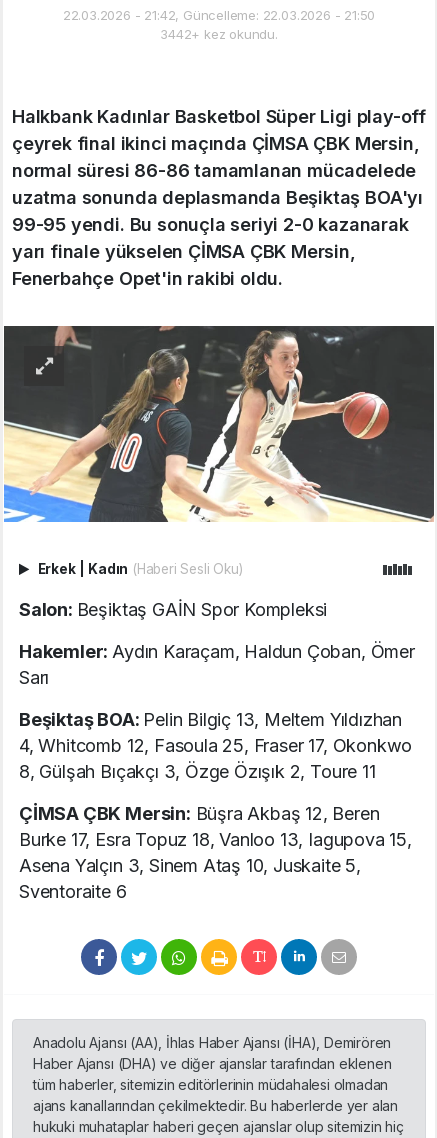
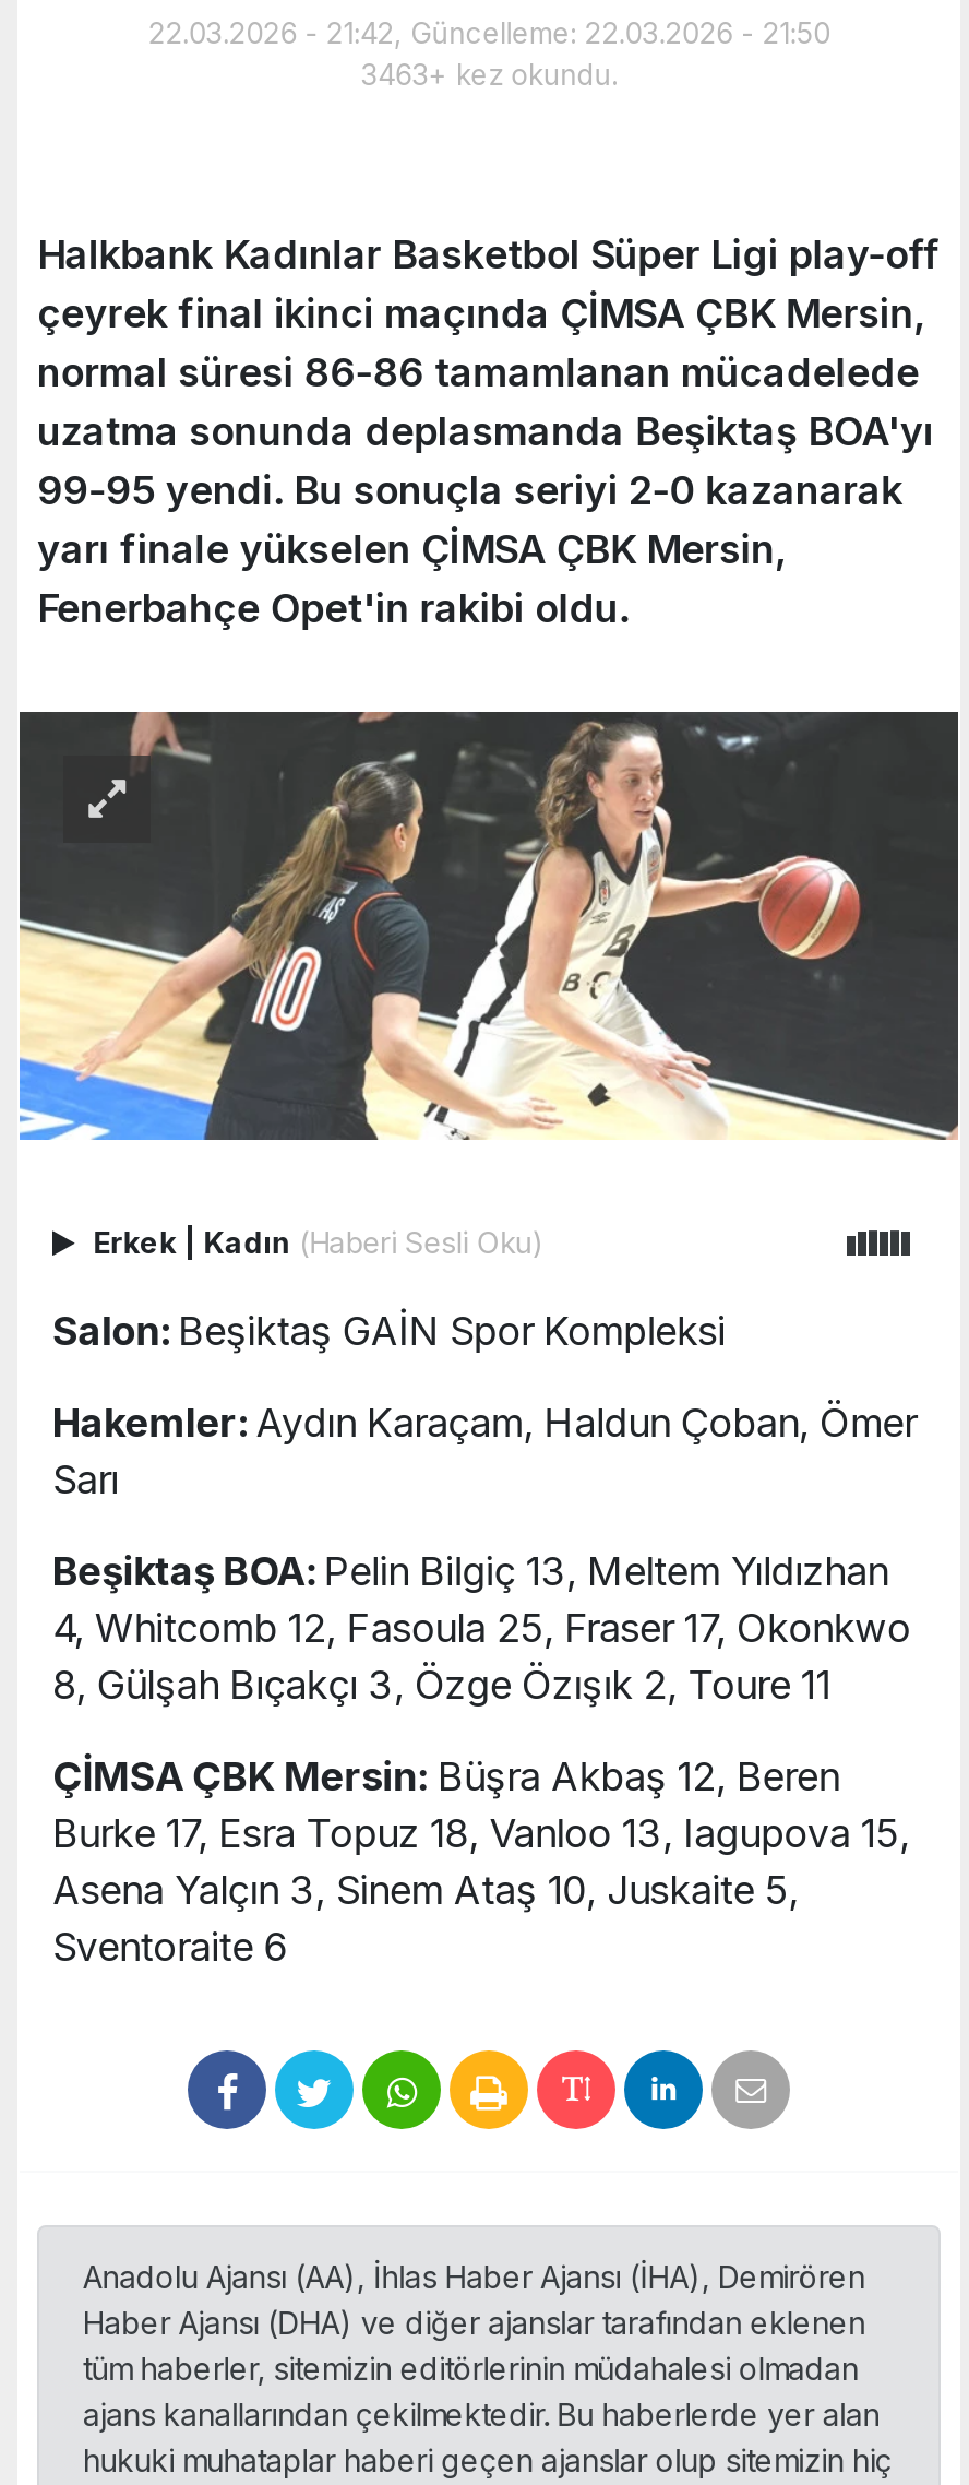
- 3442+ kez okundu.
+ 3463+ kez okundu.
